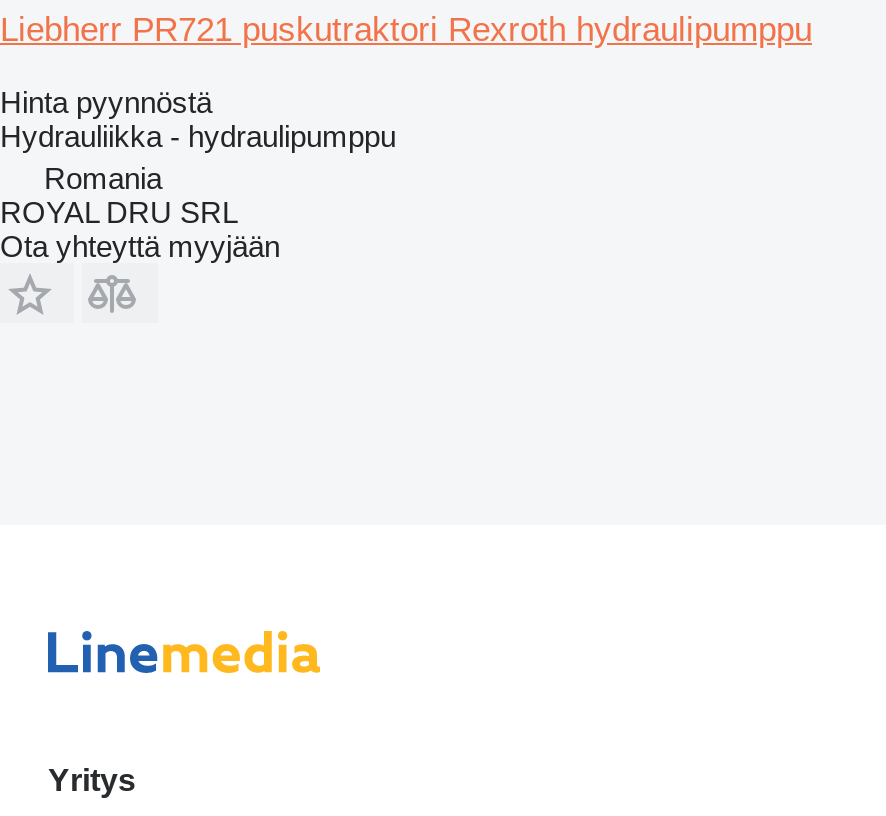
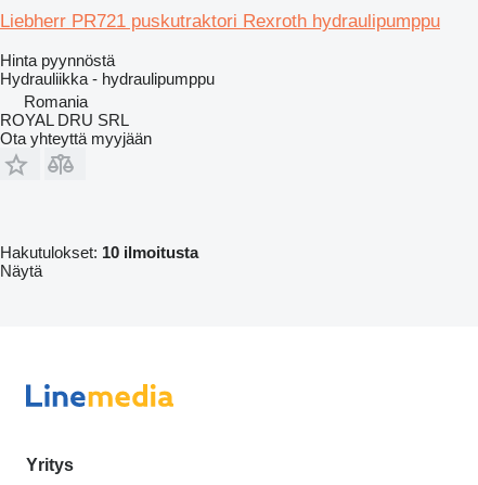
+ Hakutulokset: 10 ilmoitusta
+ Näytä
